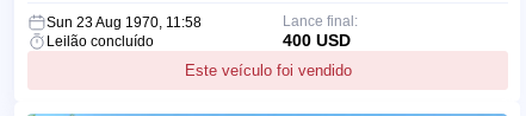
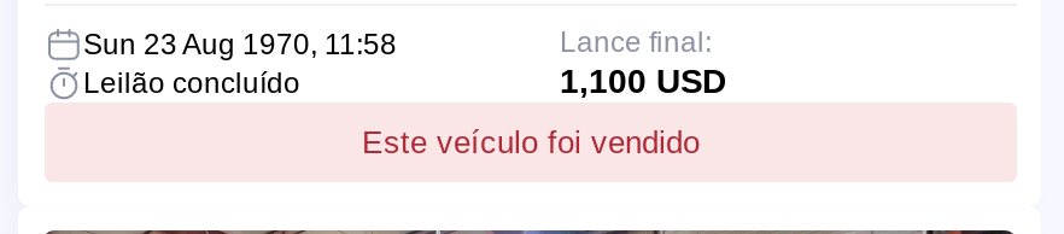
- 400 USD
+ 1,100 USD
